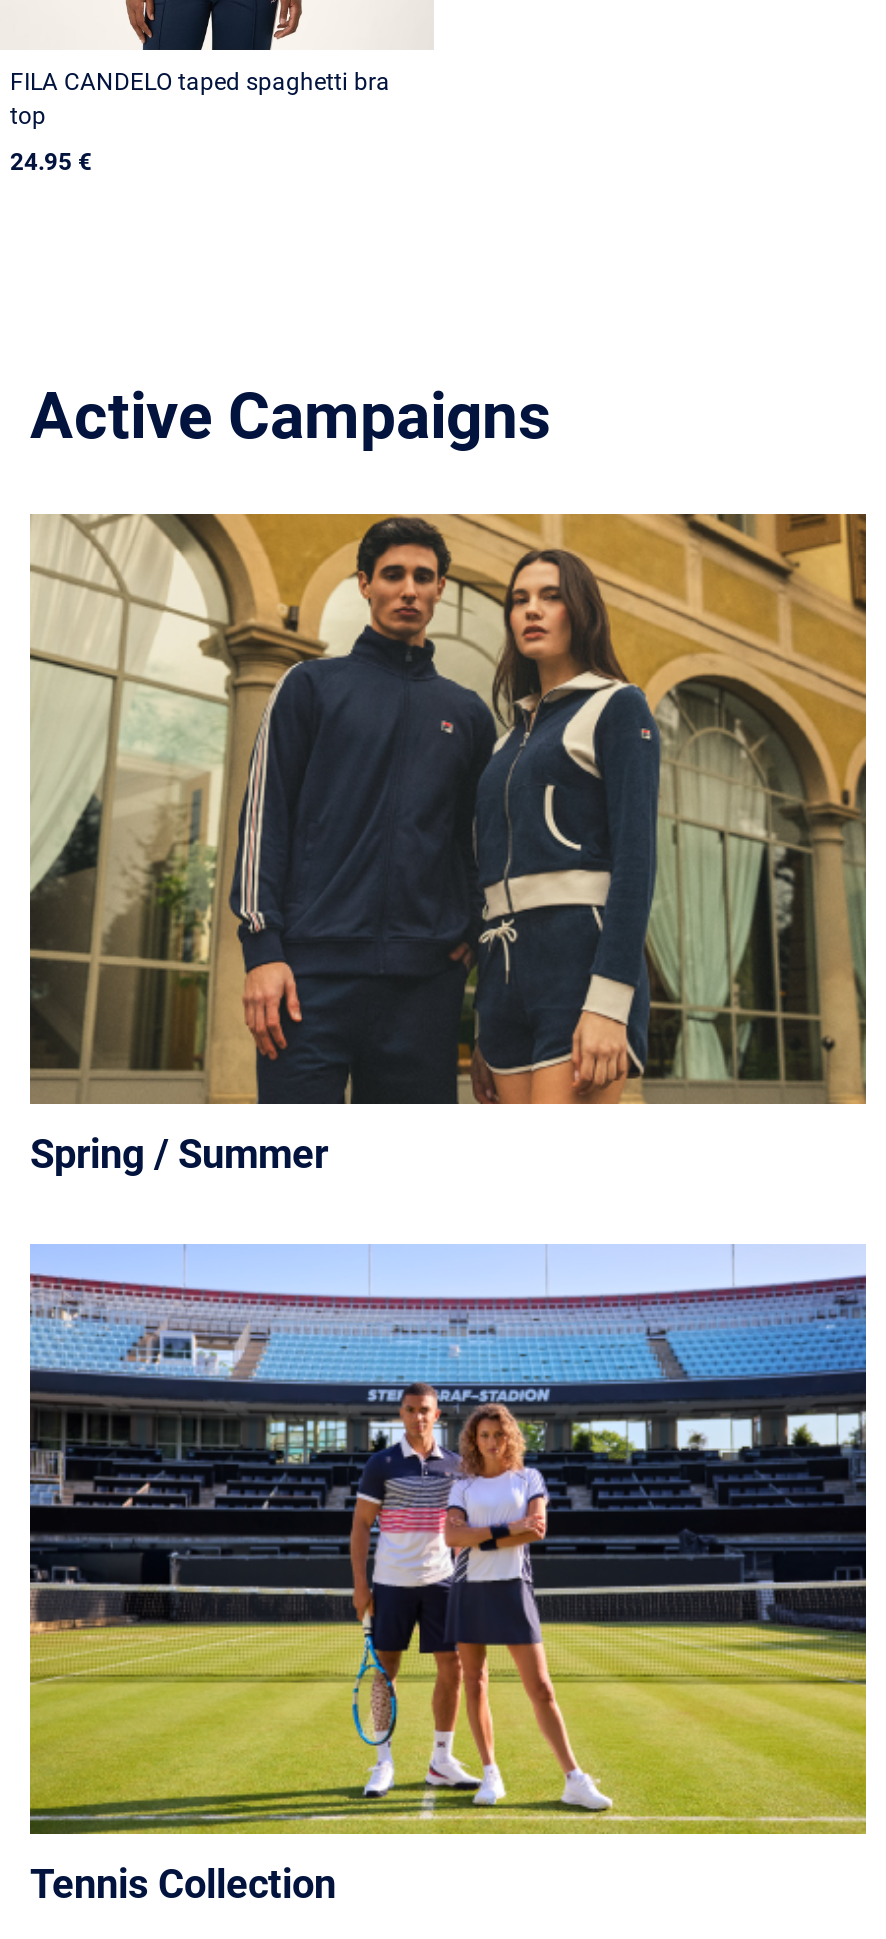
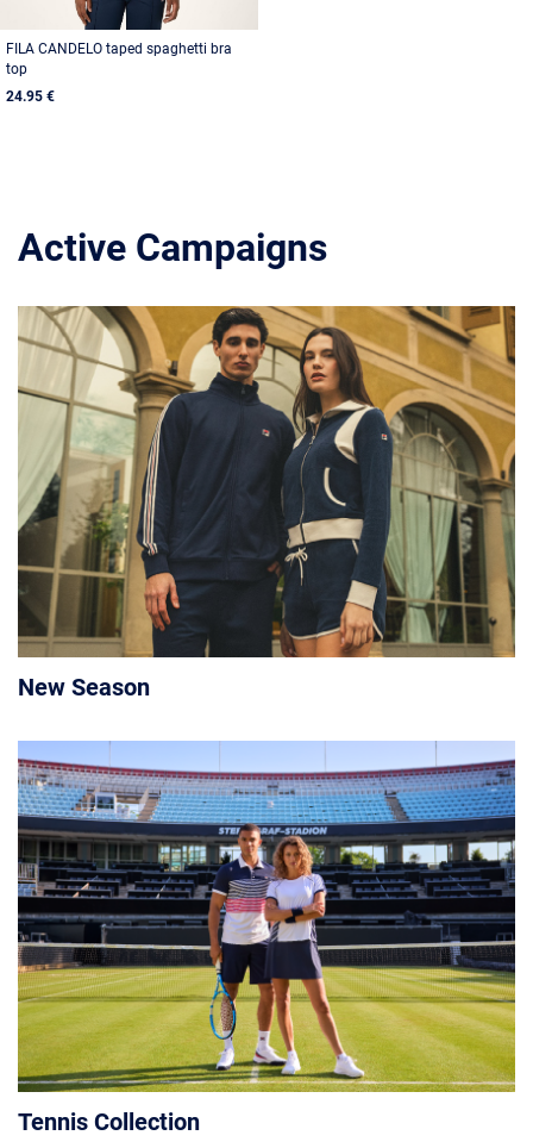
- Spring / Summer
+ New Season
